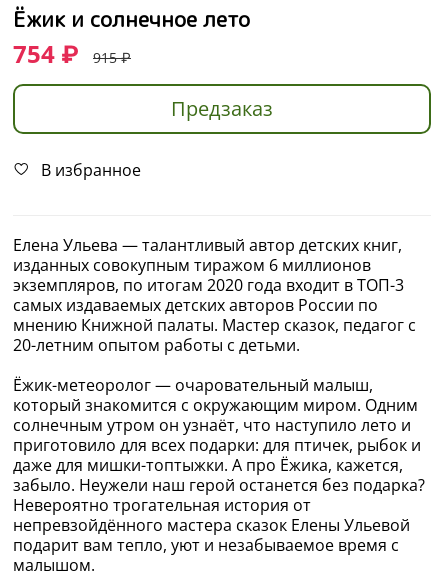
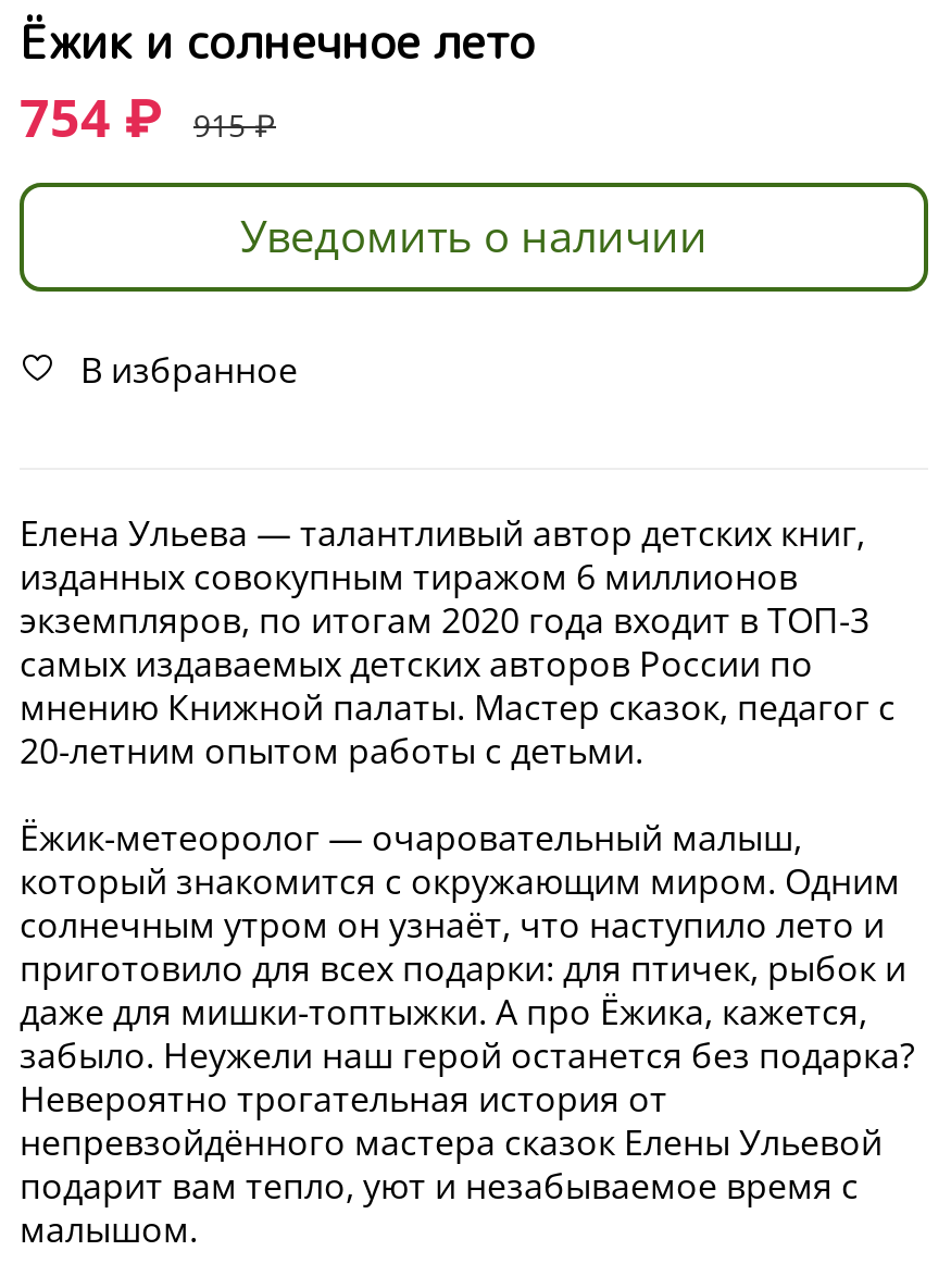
- Предзаказ
+ Уведомить о наличии
